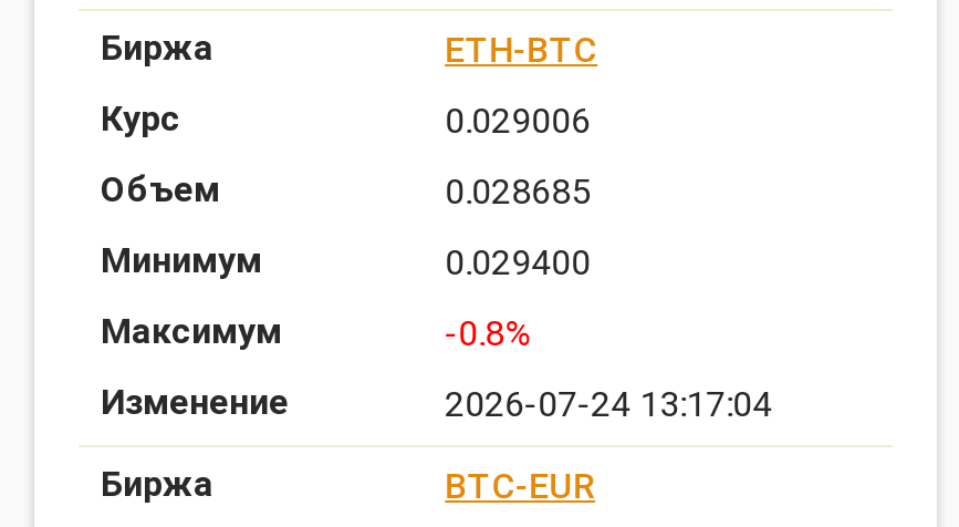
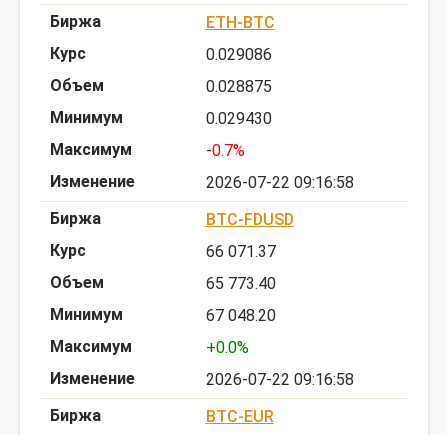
- 0.029006
- 0.028685
- 0.029400
- -0.8%
- 2026-07-24 13:17:04
+ 0.029086
+ 0.028875
+ 0.029430
+ -0.7%
+ 2026-07-22 09:16:58
+ BTC-FDUSD
+ 66 071.37
+ 65 773.40
+ 67 048.20
+ +0.0%
+ 2026-07-22 09:16:58
